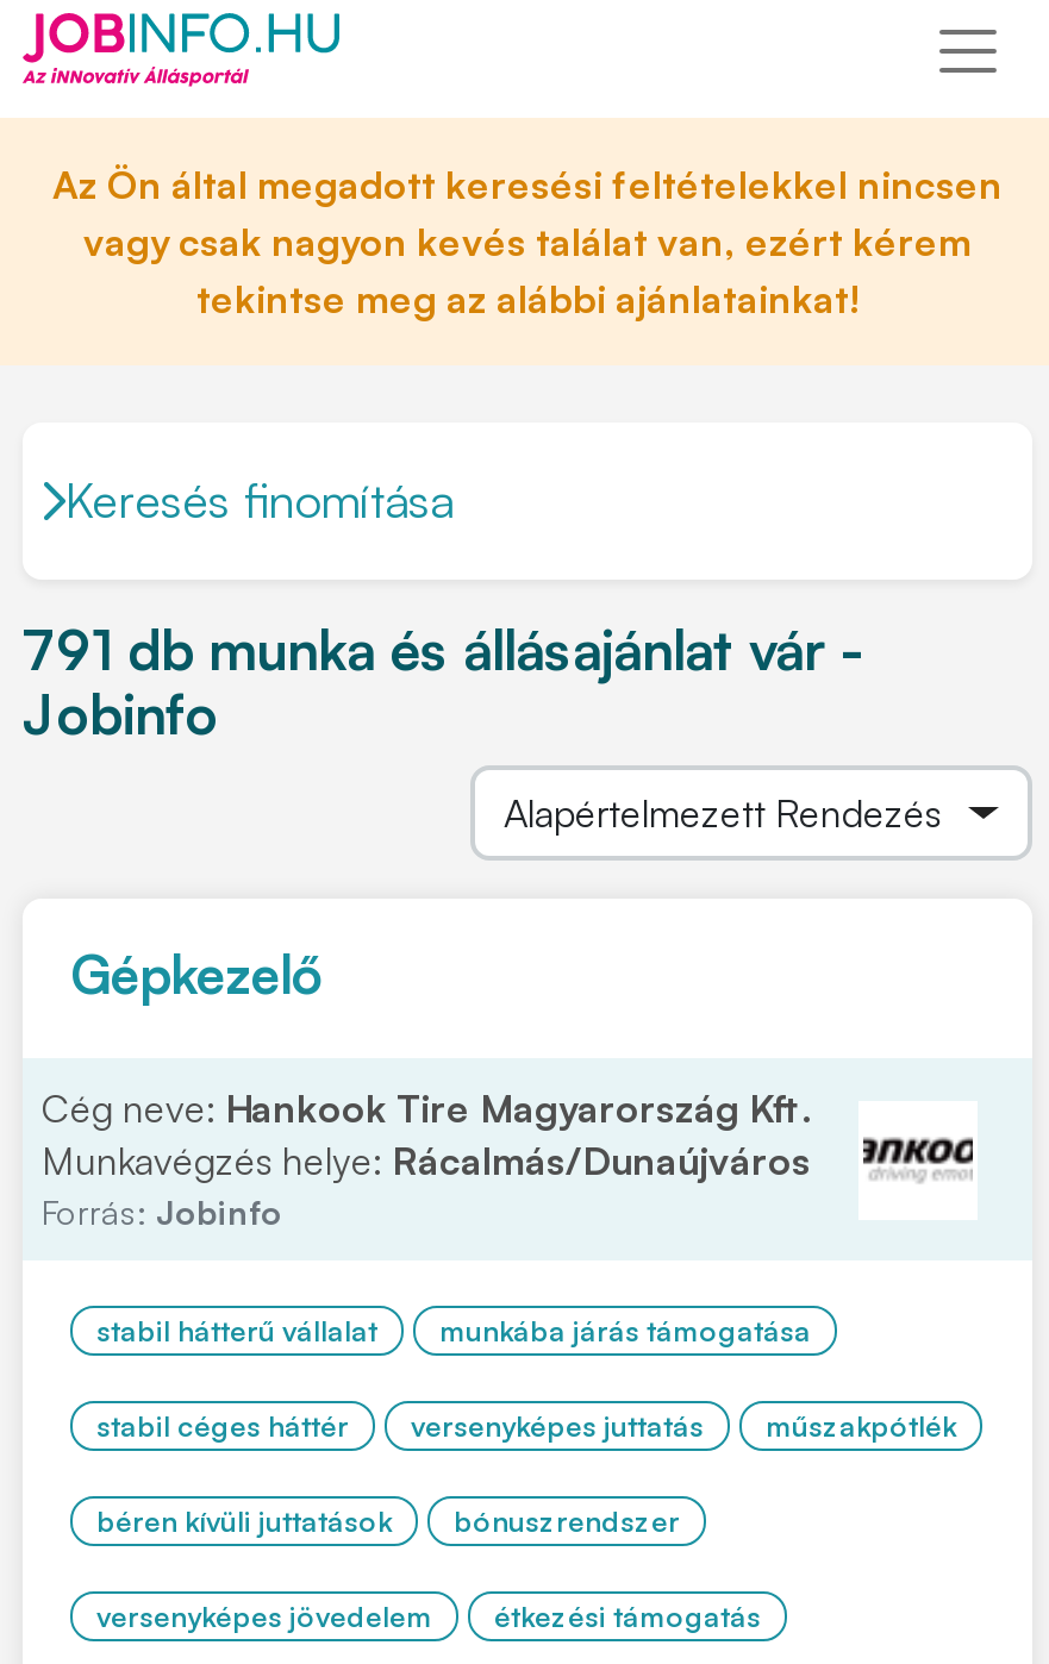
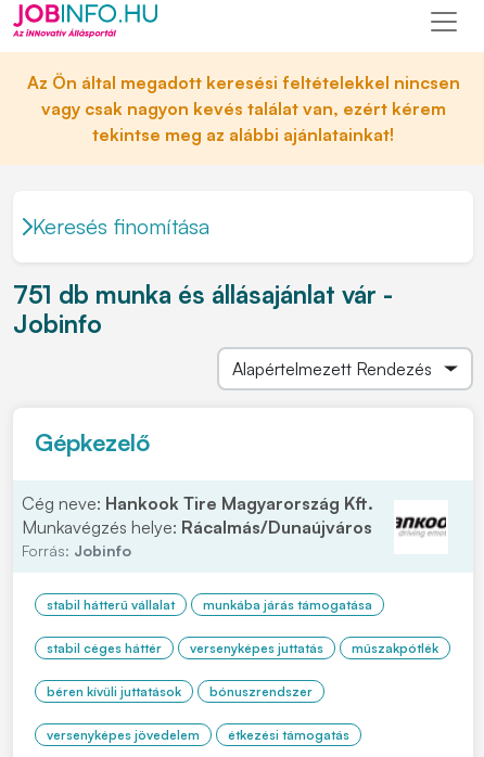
- 791 db munka és állásajánlat vár -
+ 751 db munka és állásajánlat vár -
